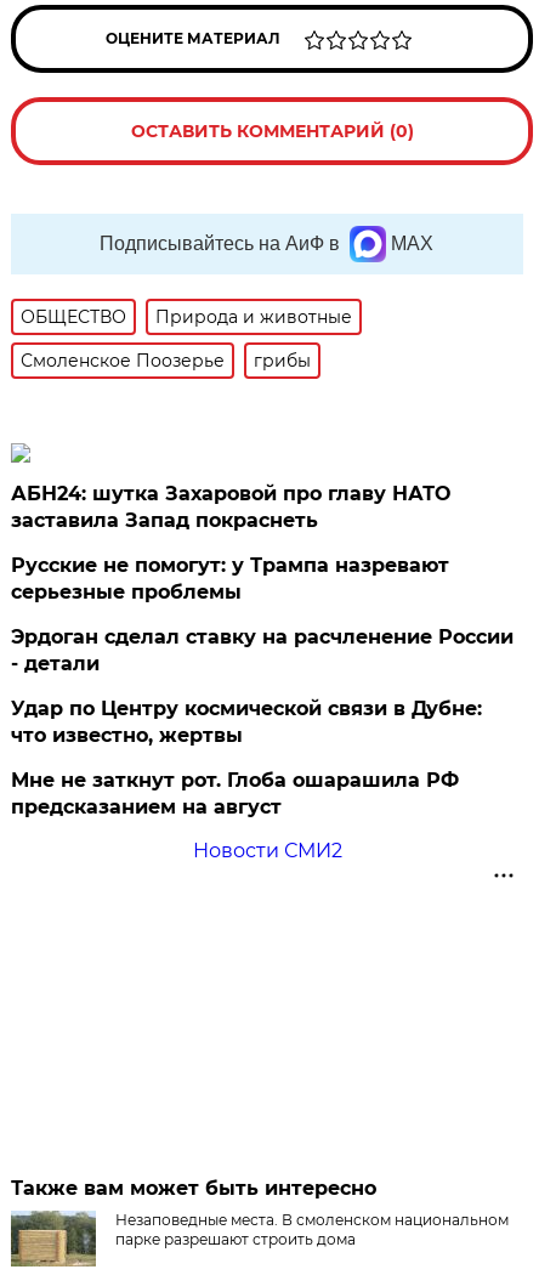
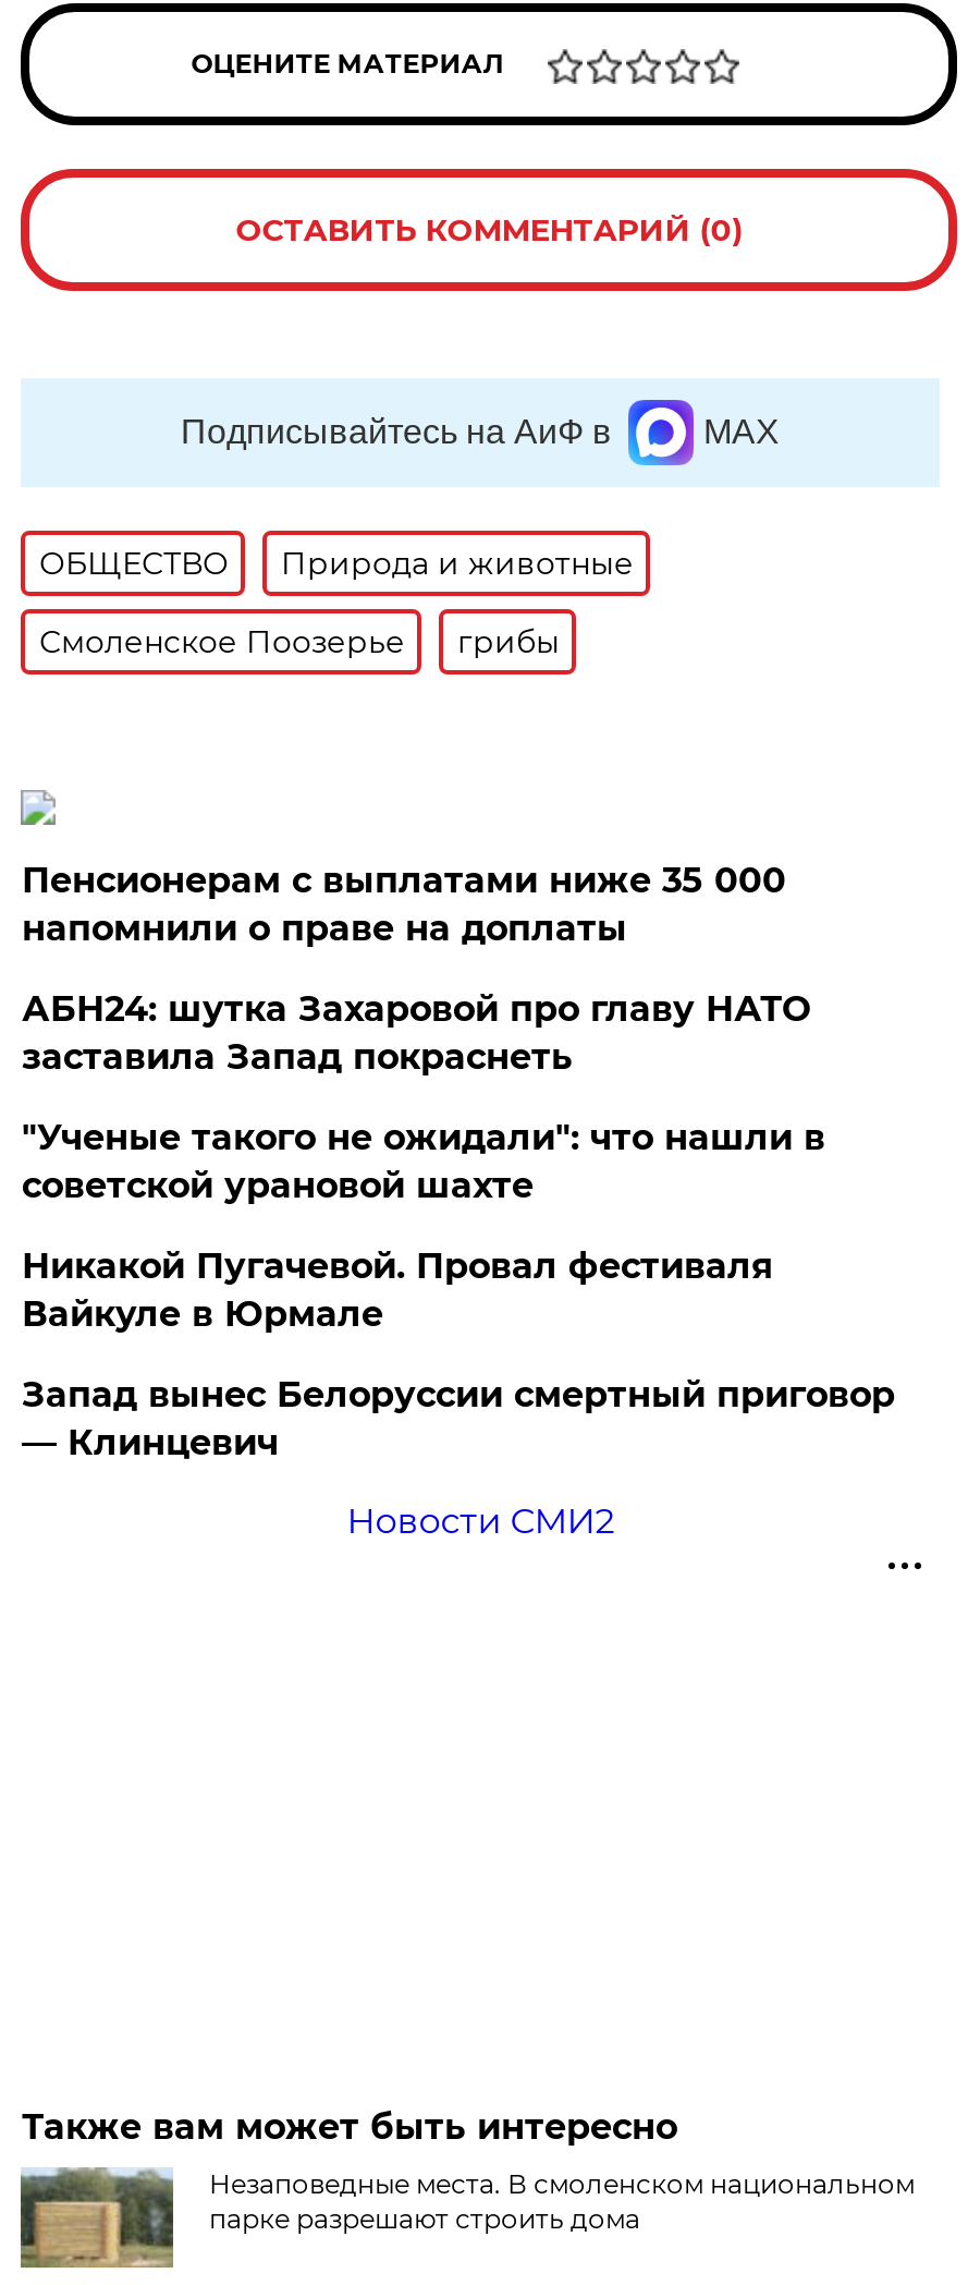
+ Пенсионерам с выплатами ниже 35 000
+ напомнили о праве на доплаты

moved down: АБН24: шутка Захаровой про главу НАТО | заставила Запад покраснеть

- Русские не помогут: у Трампа назревают
- серьезные проблемы
- Эрдоган сделал ставку на расчленение России
- - детали
- Удар по Центру космической связи в Дубне:
- что известно, жертвы
- Мне не заткнут рот. Глоба ошарашила РФ
- предсказанием на август
+ "Ученые такого не ожидали": что нашли в
+ советской урановой шахте
+ Никакой Пугачевой. Провал фестиваля
+ Вайкуле в Юрмале
+ Запад вынес Белоруссии смертный приговор
+ — Клинцевич
